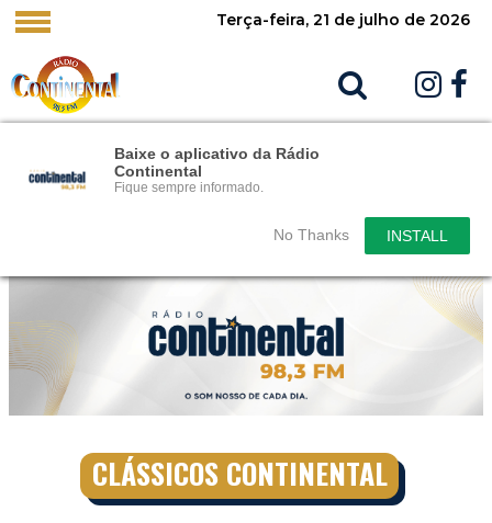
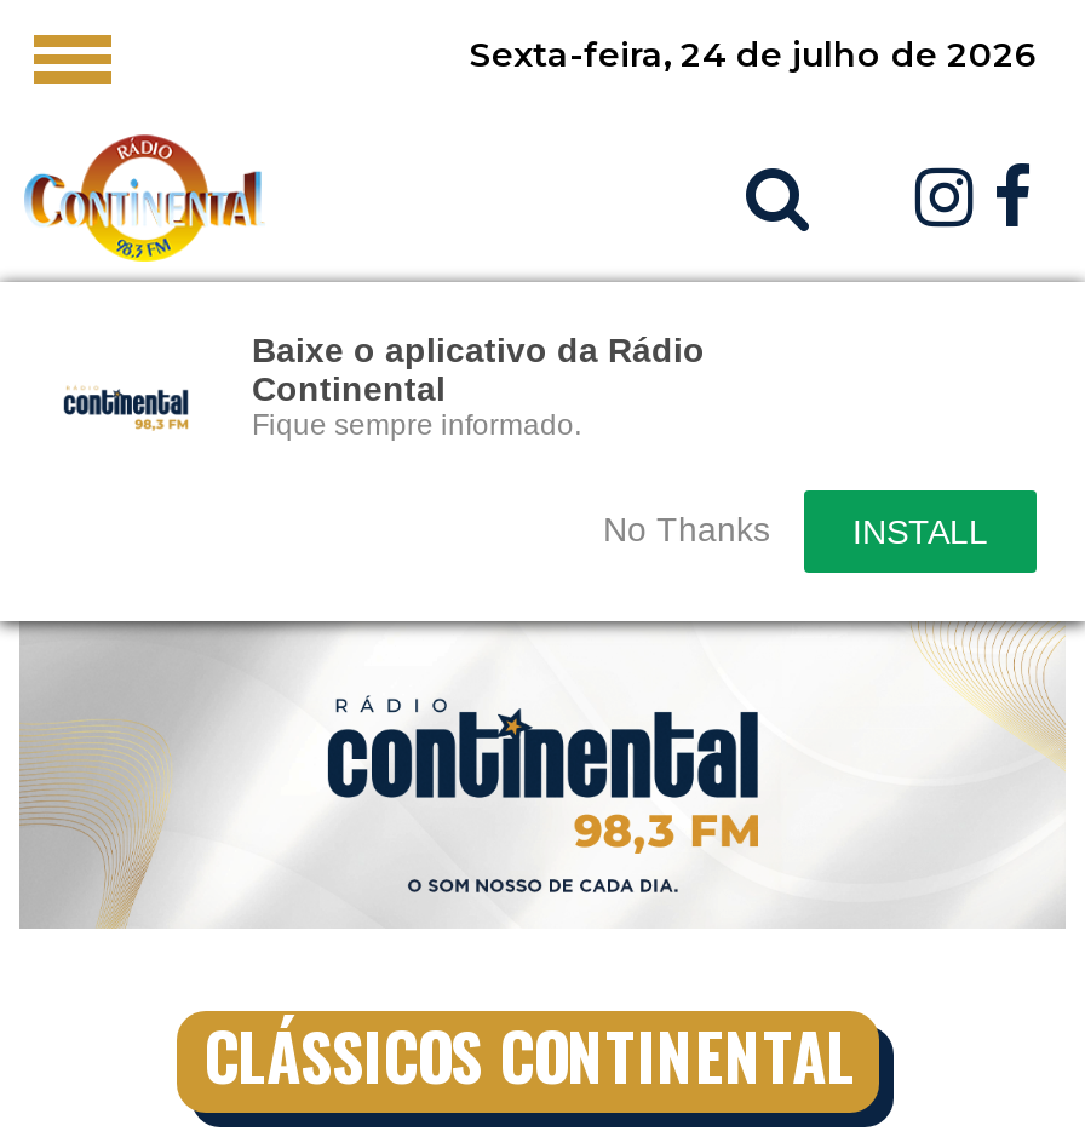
- Terça-feira, 21 de julho de 2026
+ Sexta-feira, 24 de julho de 2026
